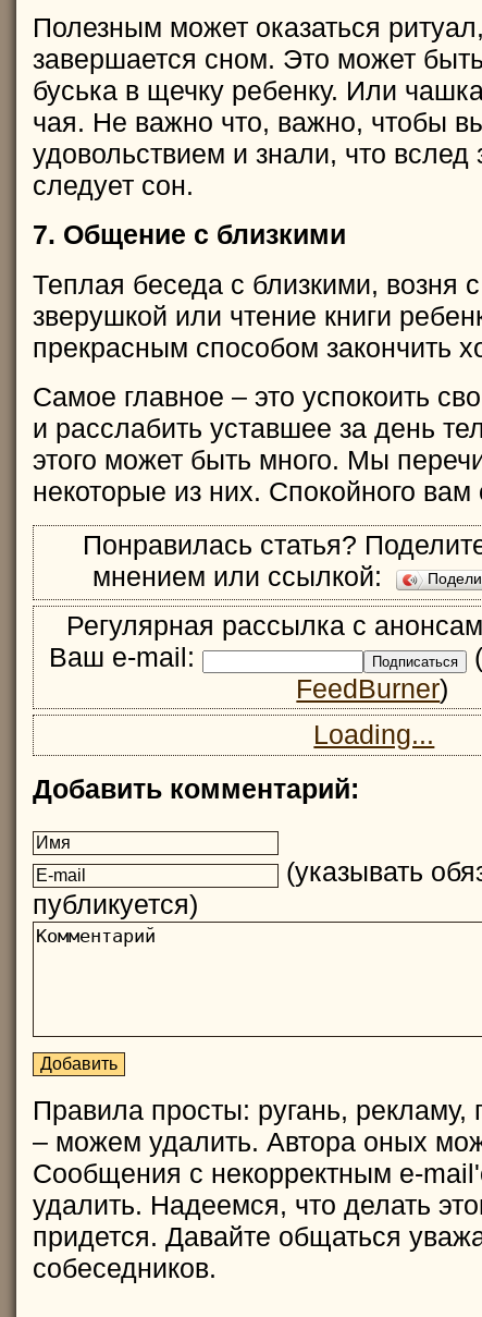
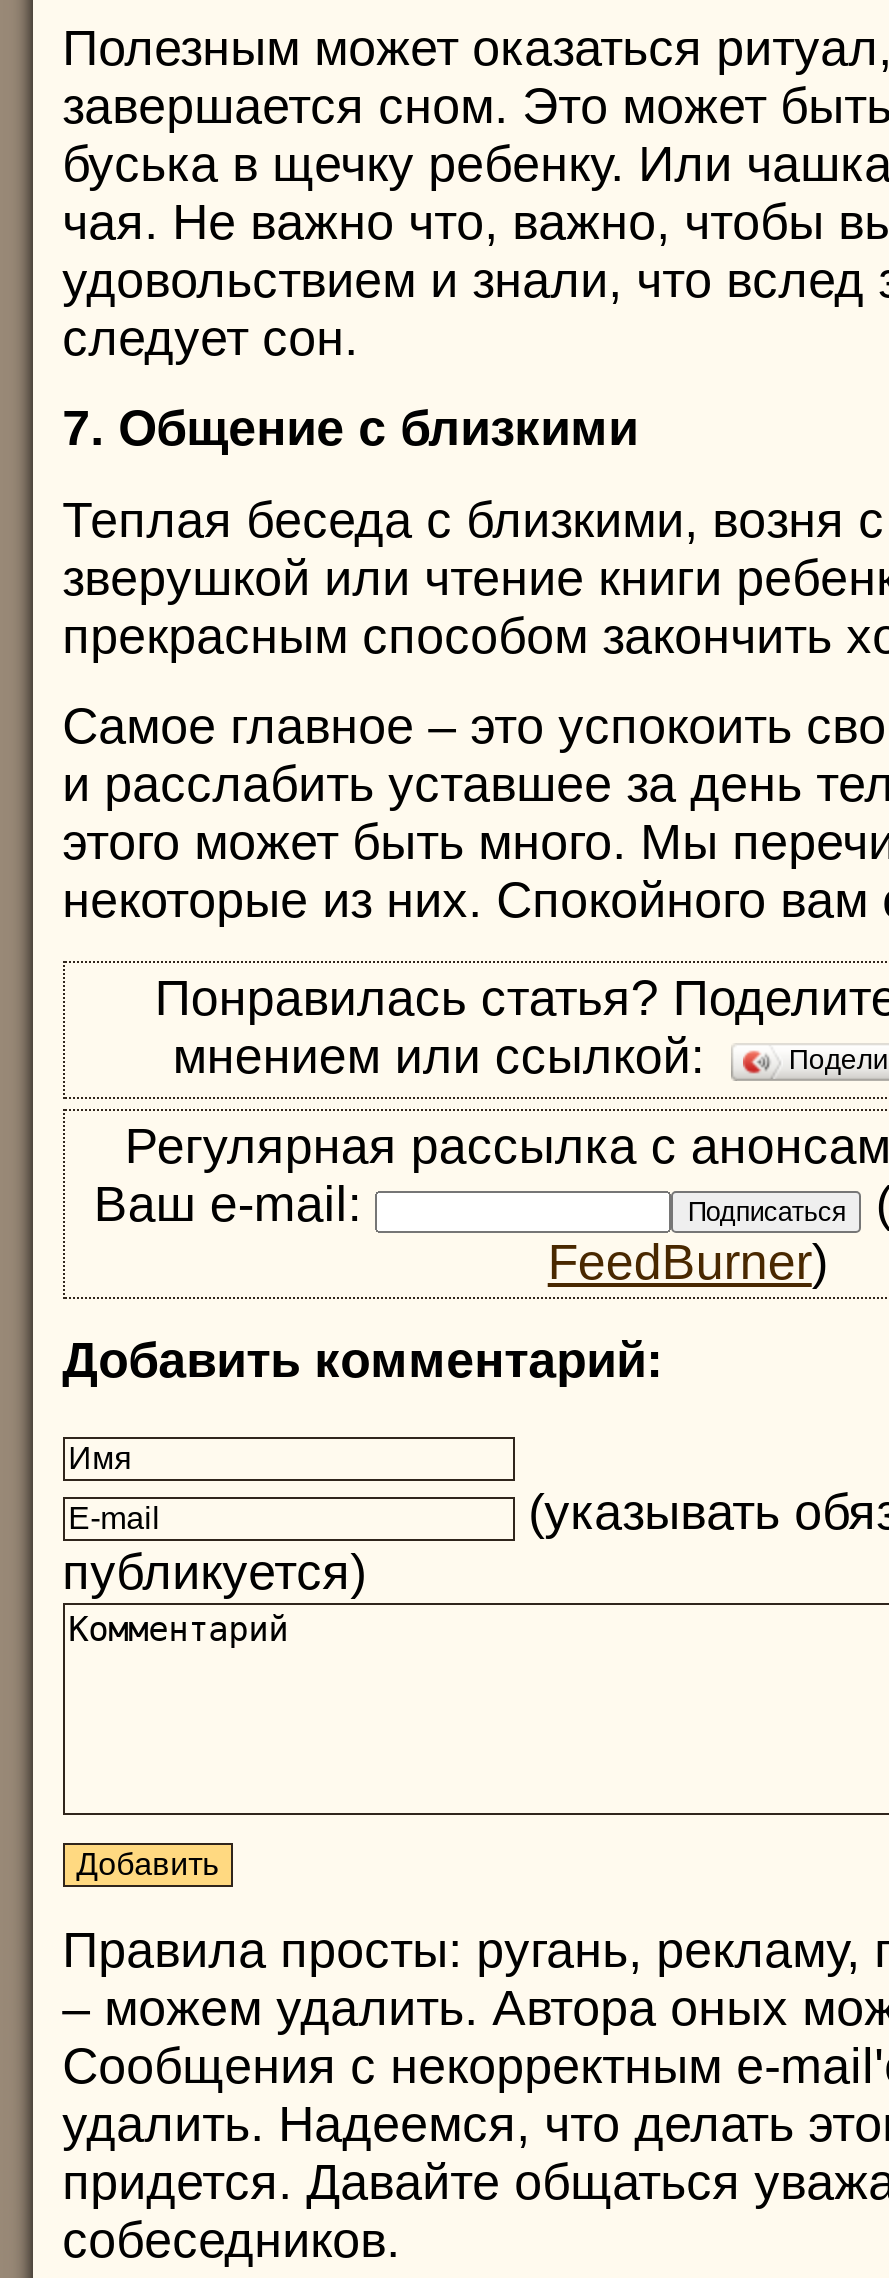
- Loading...
